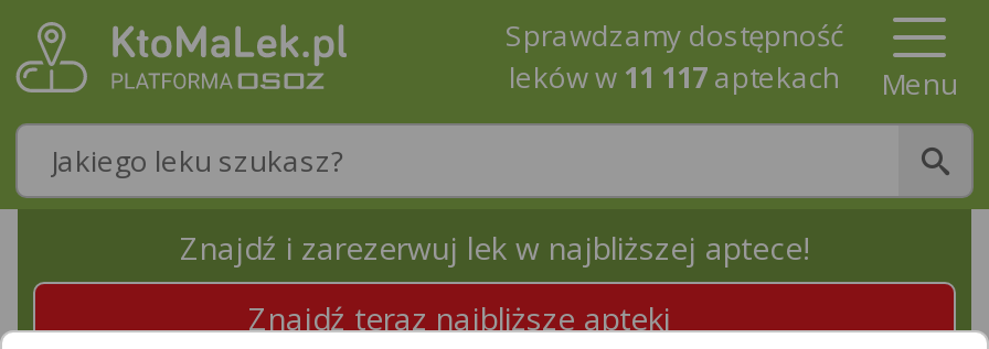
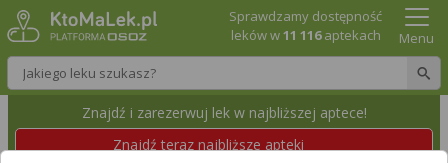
- leków w 11 117 aptekach
+ leków w 11 116 aptekach
